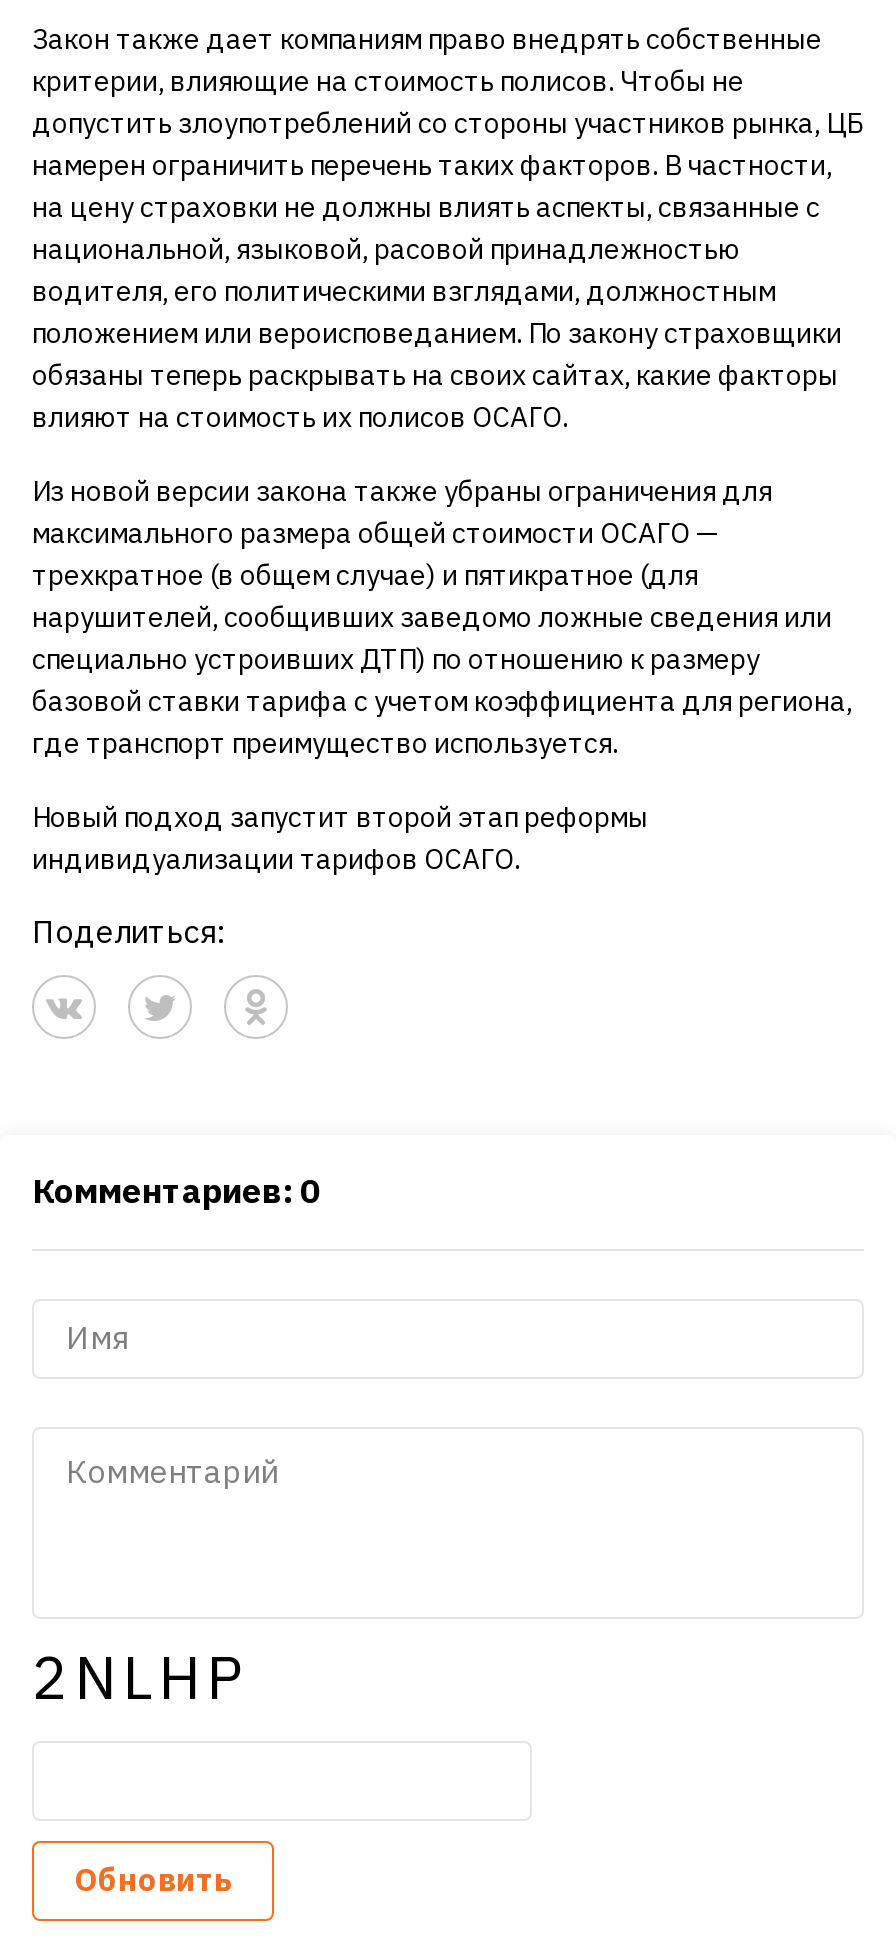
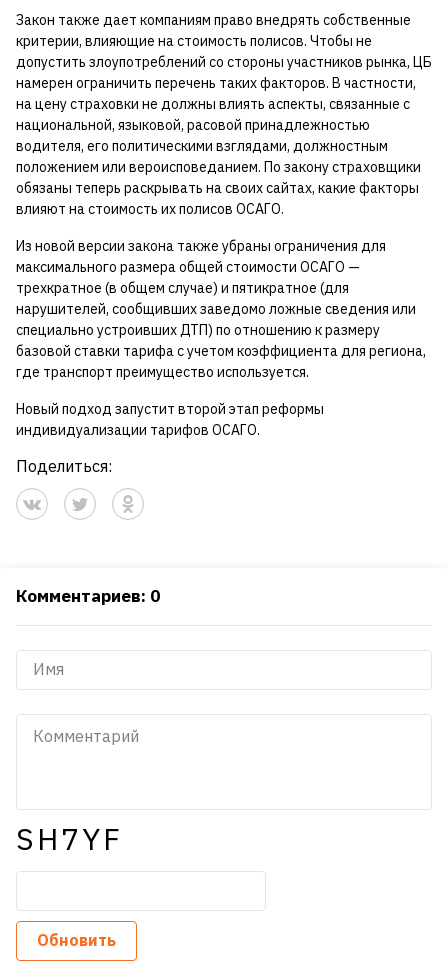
- 2NLHP
+ SH7YF
